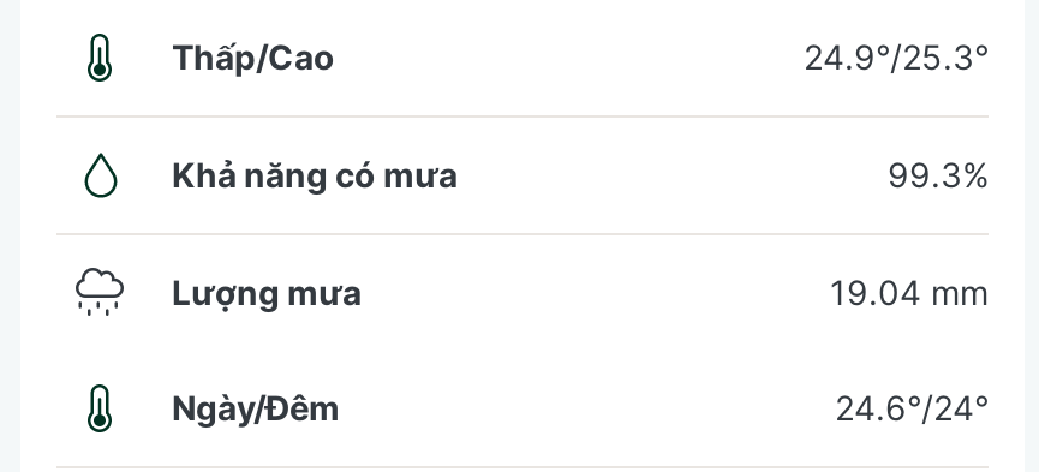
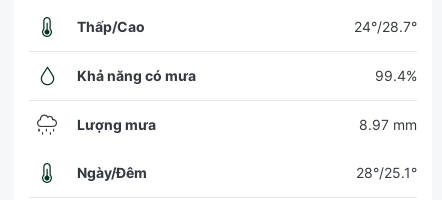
- 24.9°/25.3°
+ 24°/28.7°

- 99.3%
+ 99.4%

- 19.04 mm
+ 8.97 mm

- 24.6°/24°
+ 28°/25.1°
